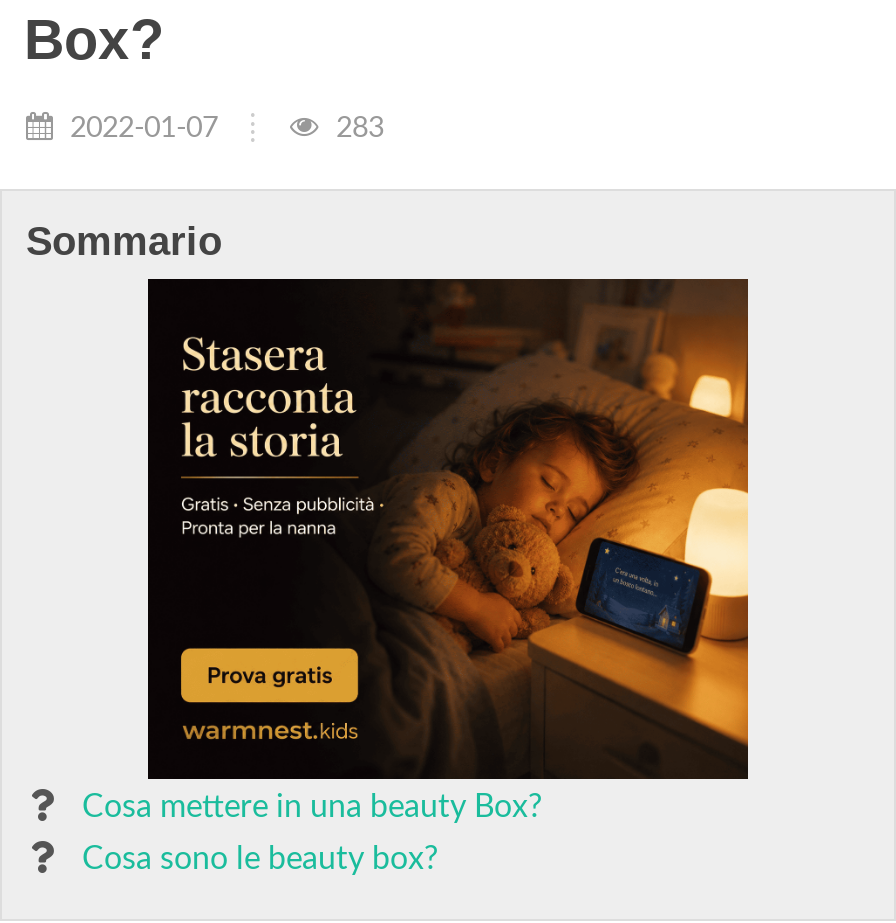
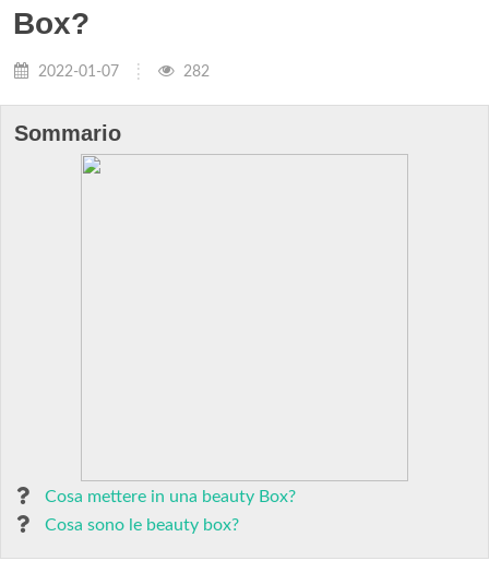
- 283
+ 282

- [image]
